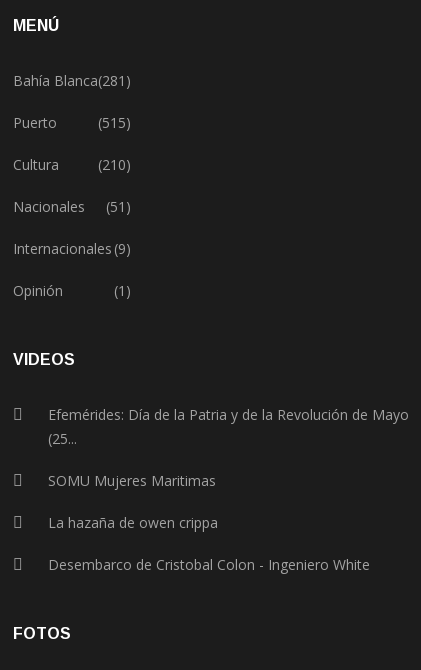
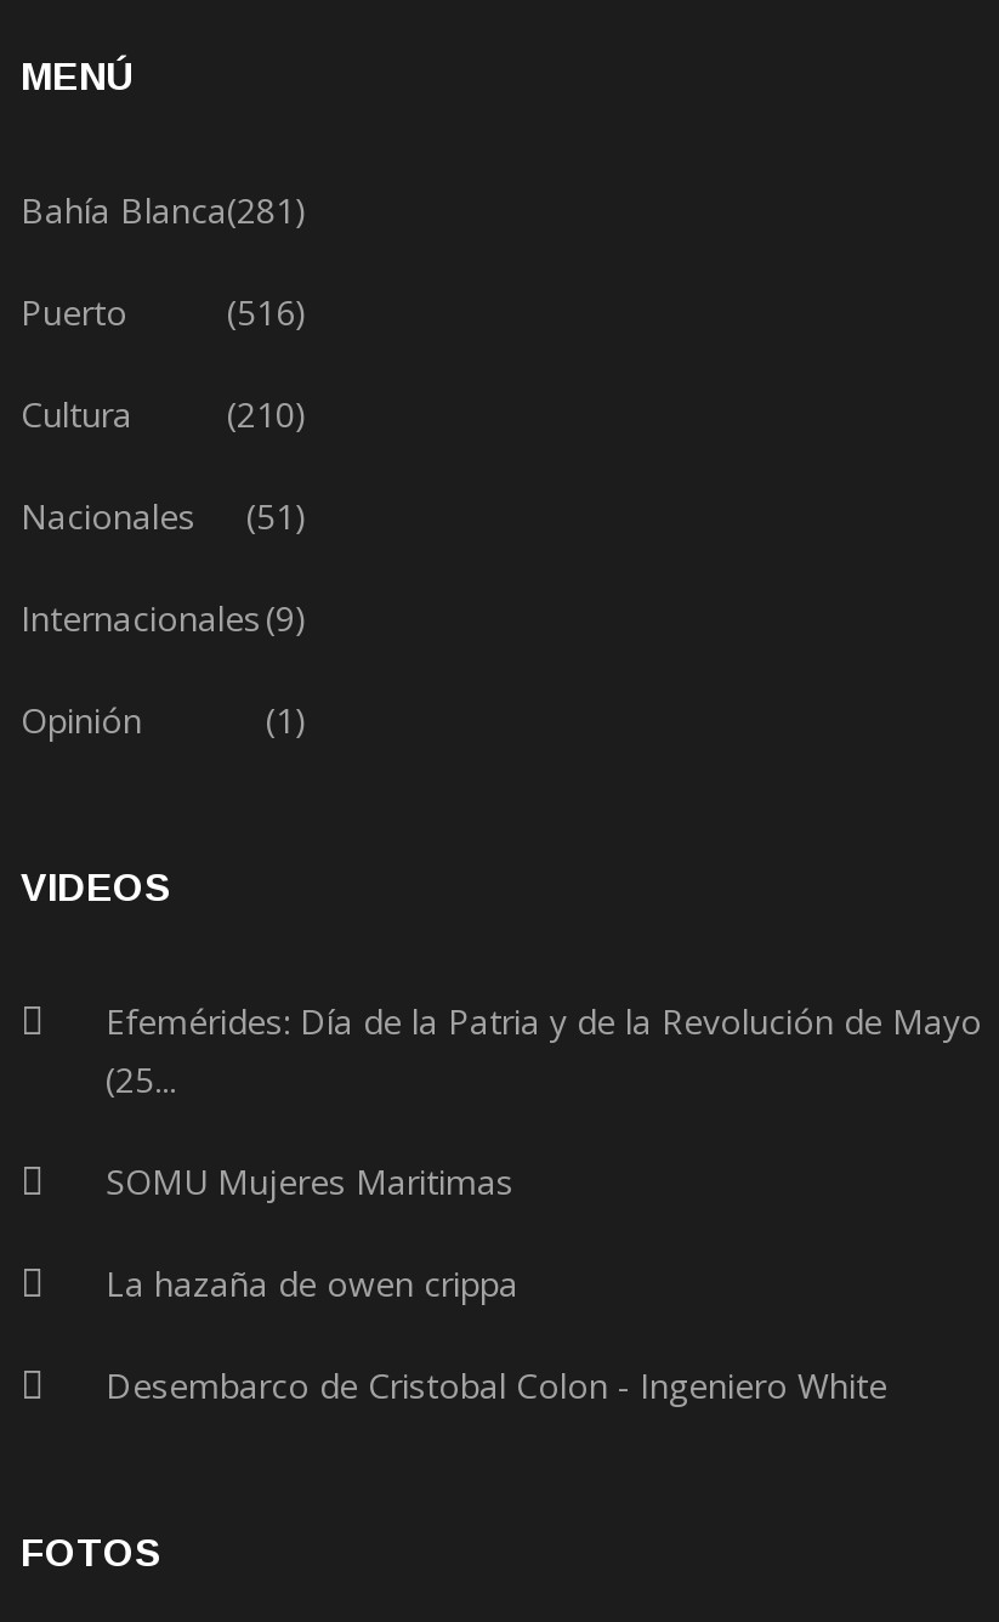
- (515)
+ (516)
